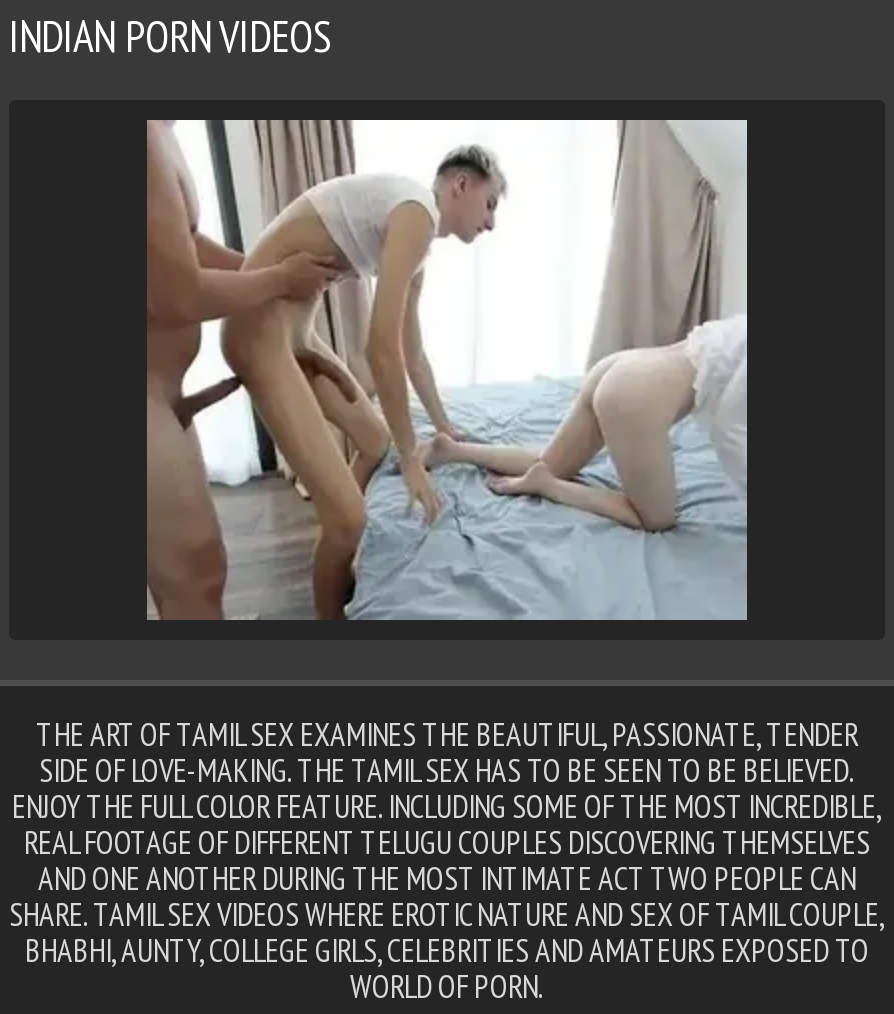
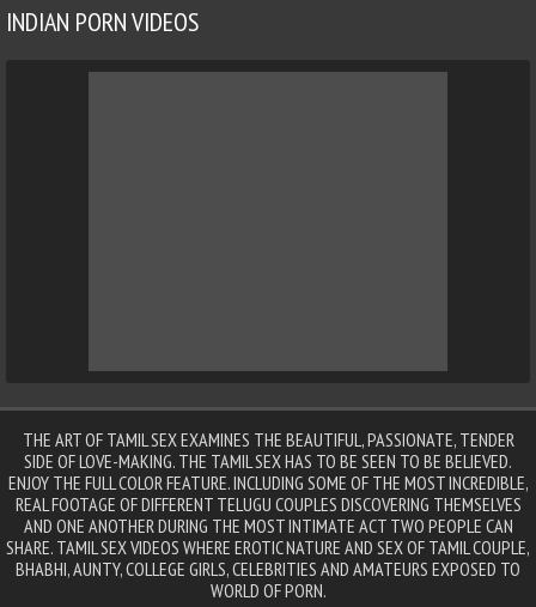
- [image]
